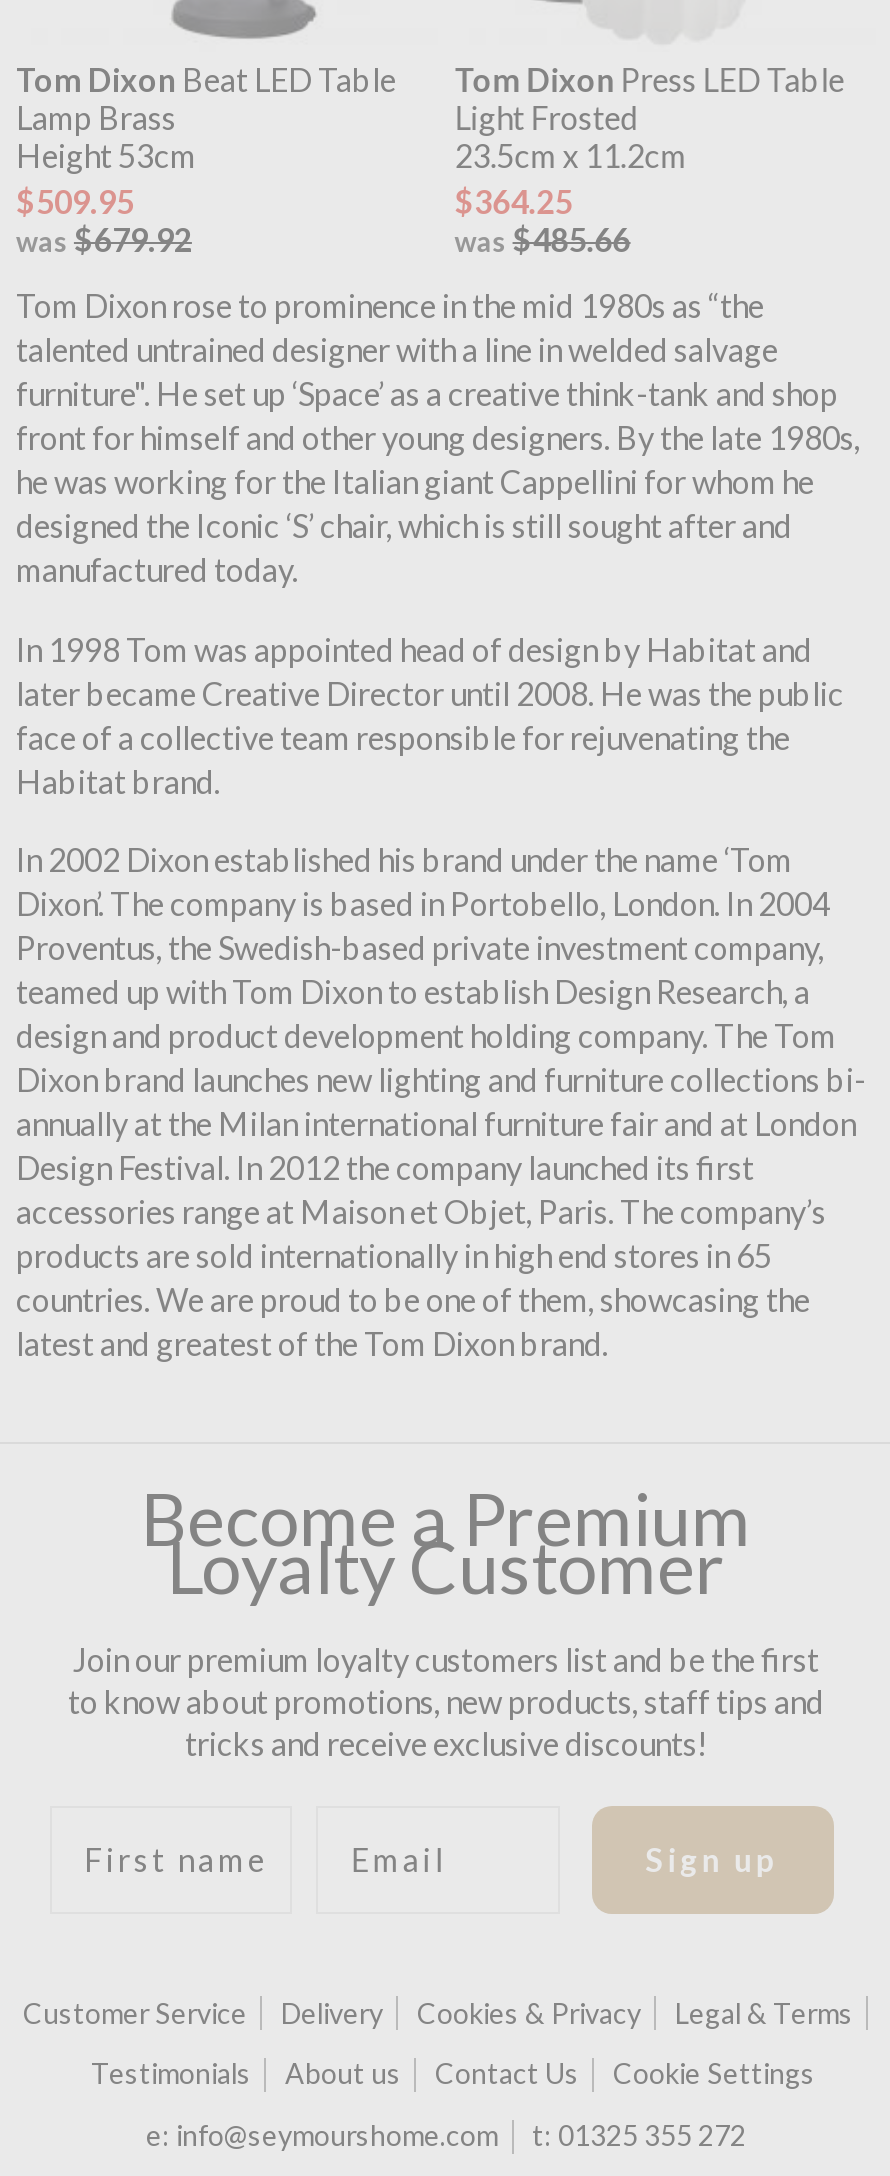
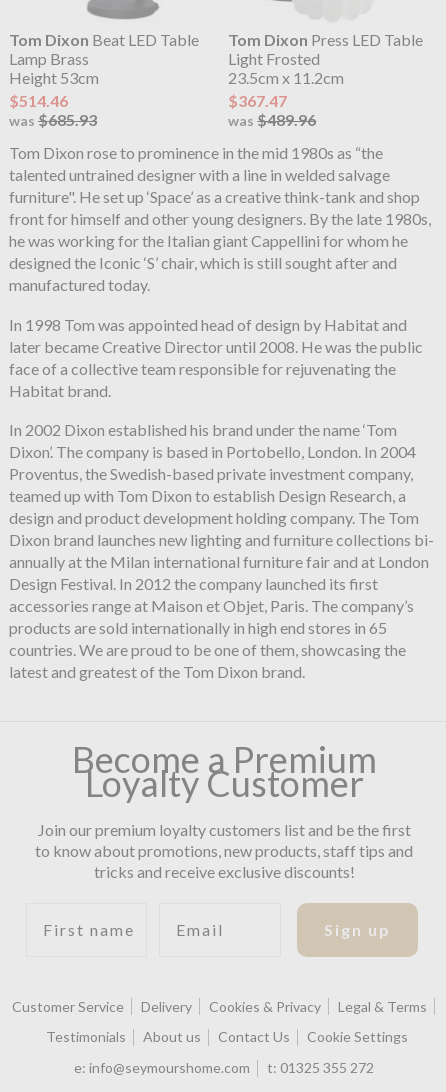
- $509.95
+ $514.46

- $364.25
+ $367.47

- was $679.92
+ was $685.93

- was $485.66
+ was $489.96
